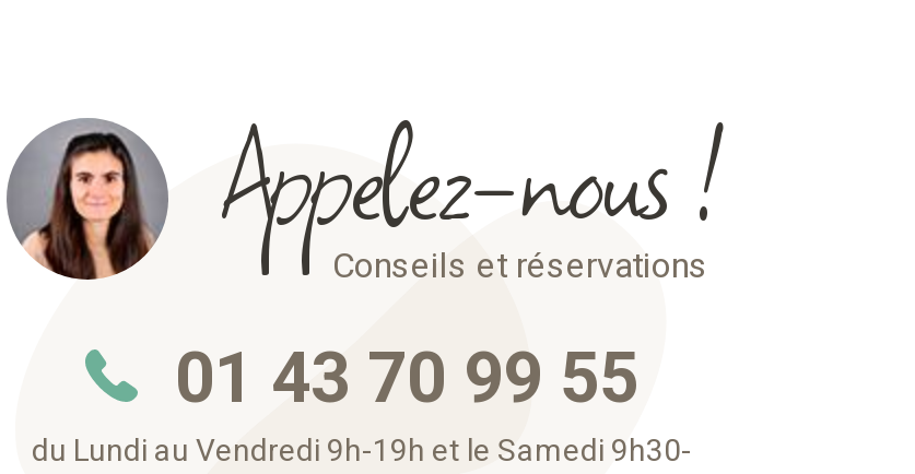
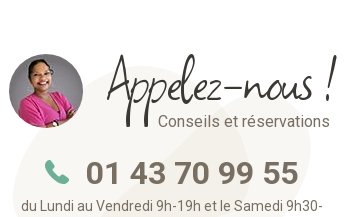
- [image]
+ [image]
